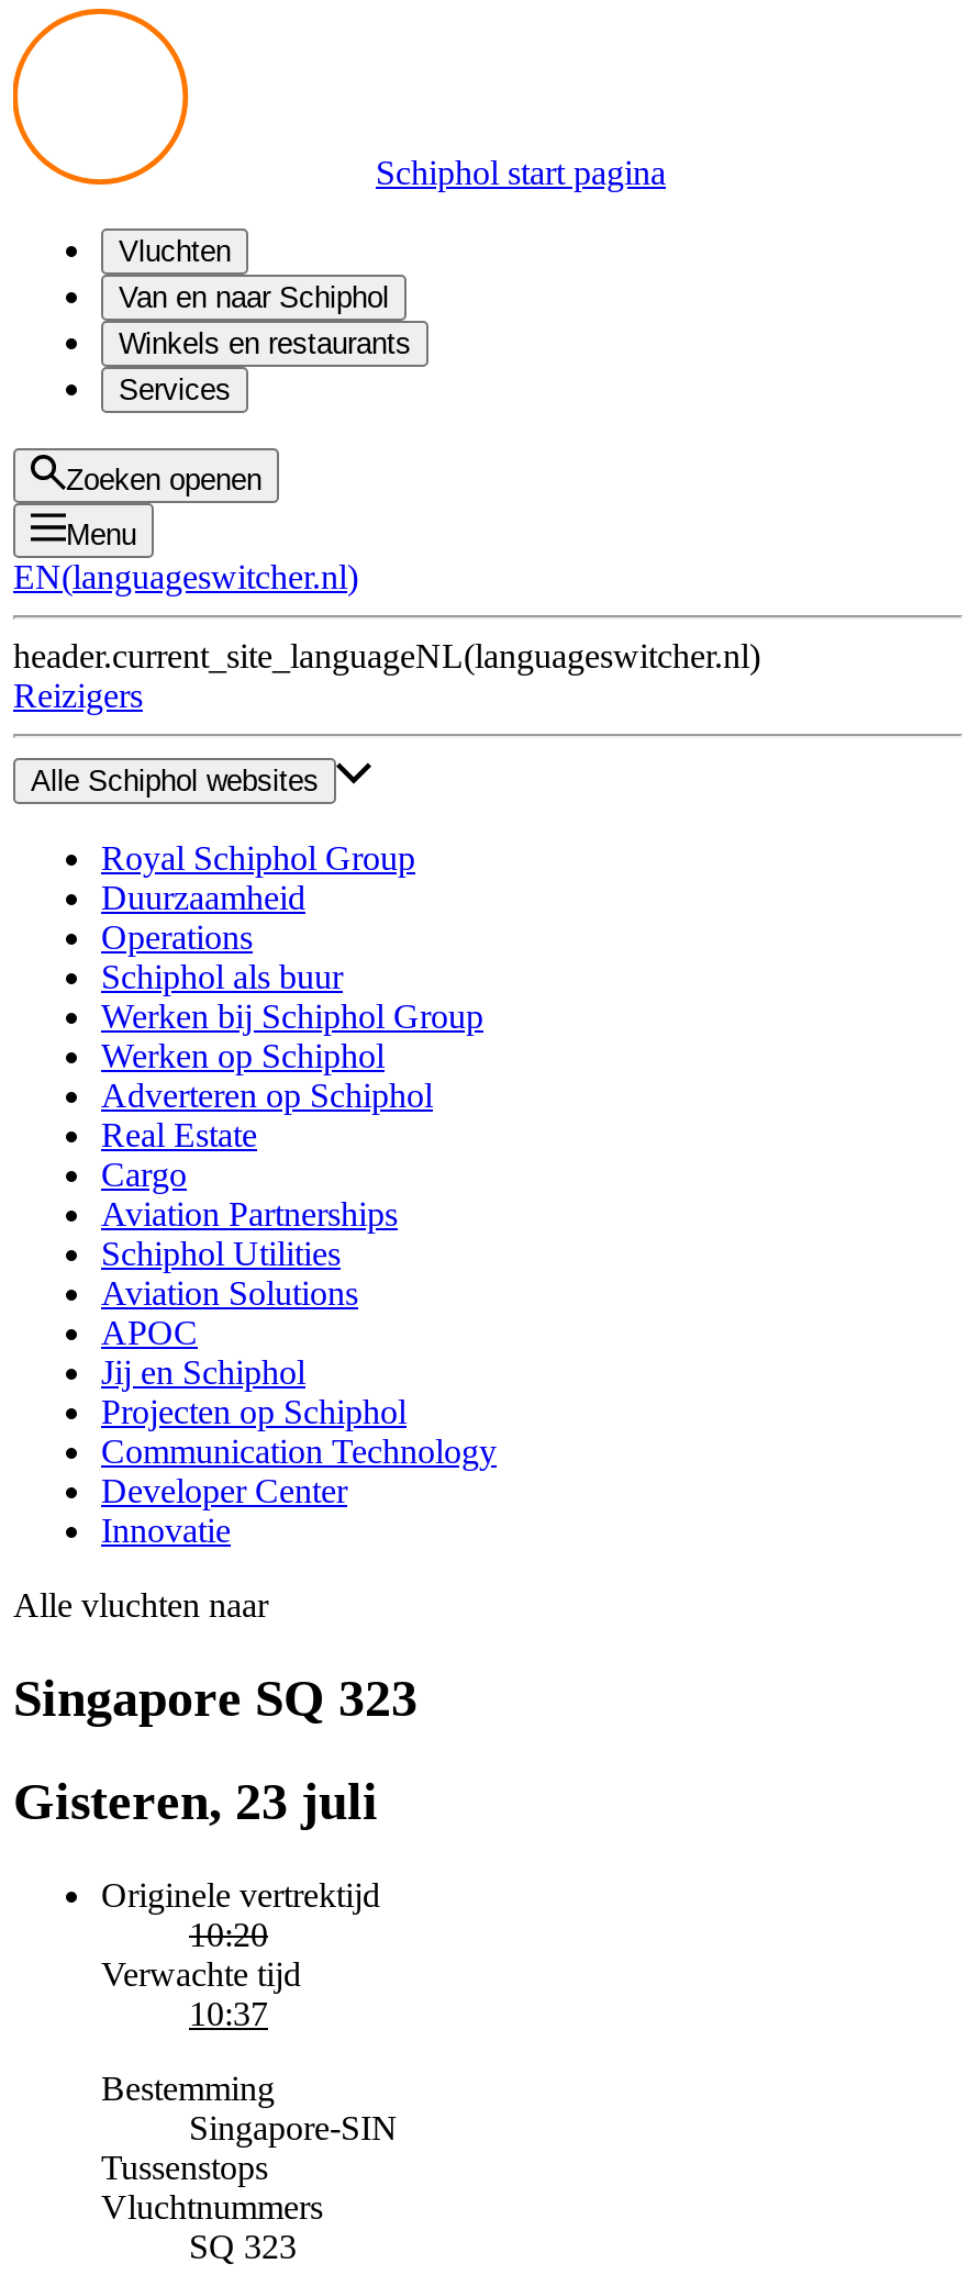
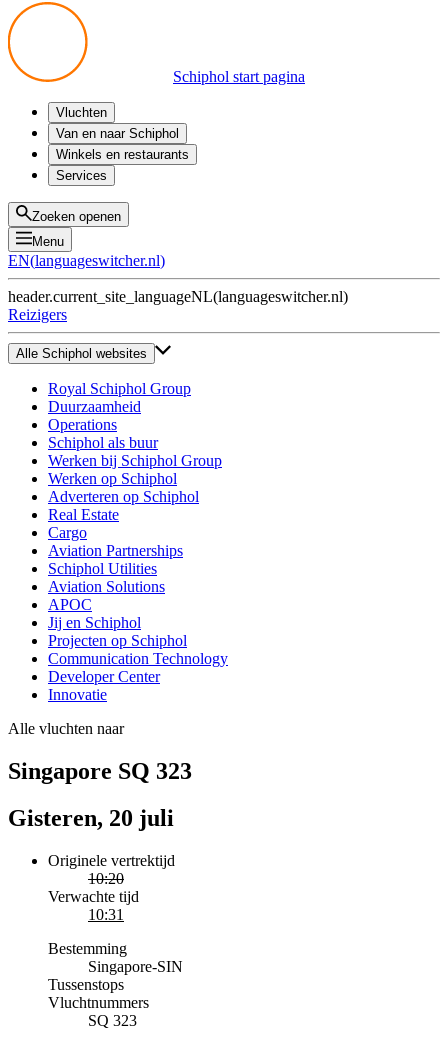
- Gisteren, 23 juli
+ Gisteren, 20 juli

- 10:37
+ 10:31
